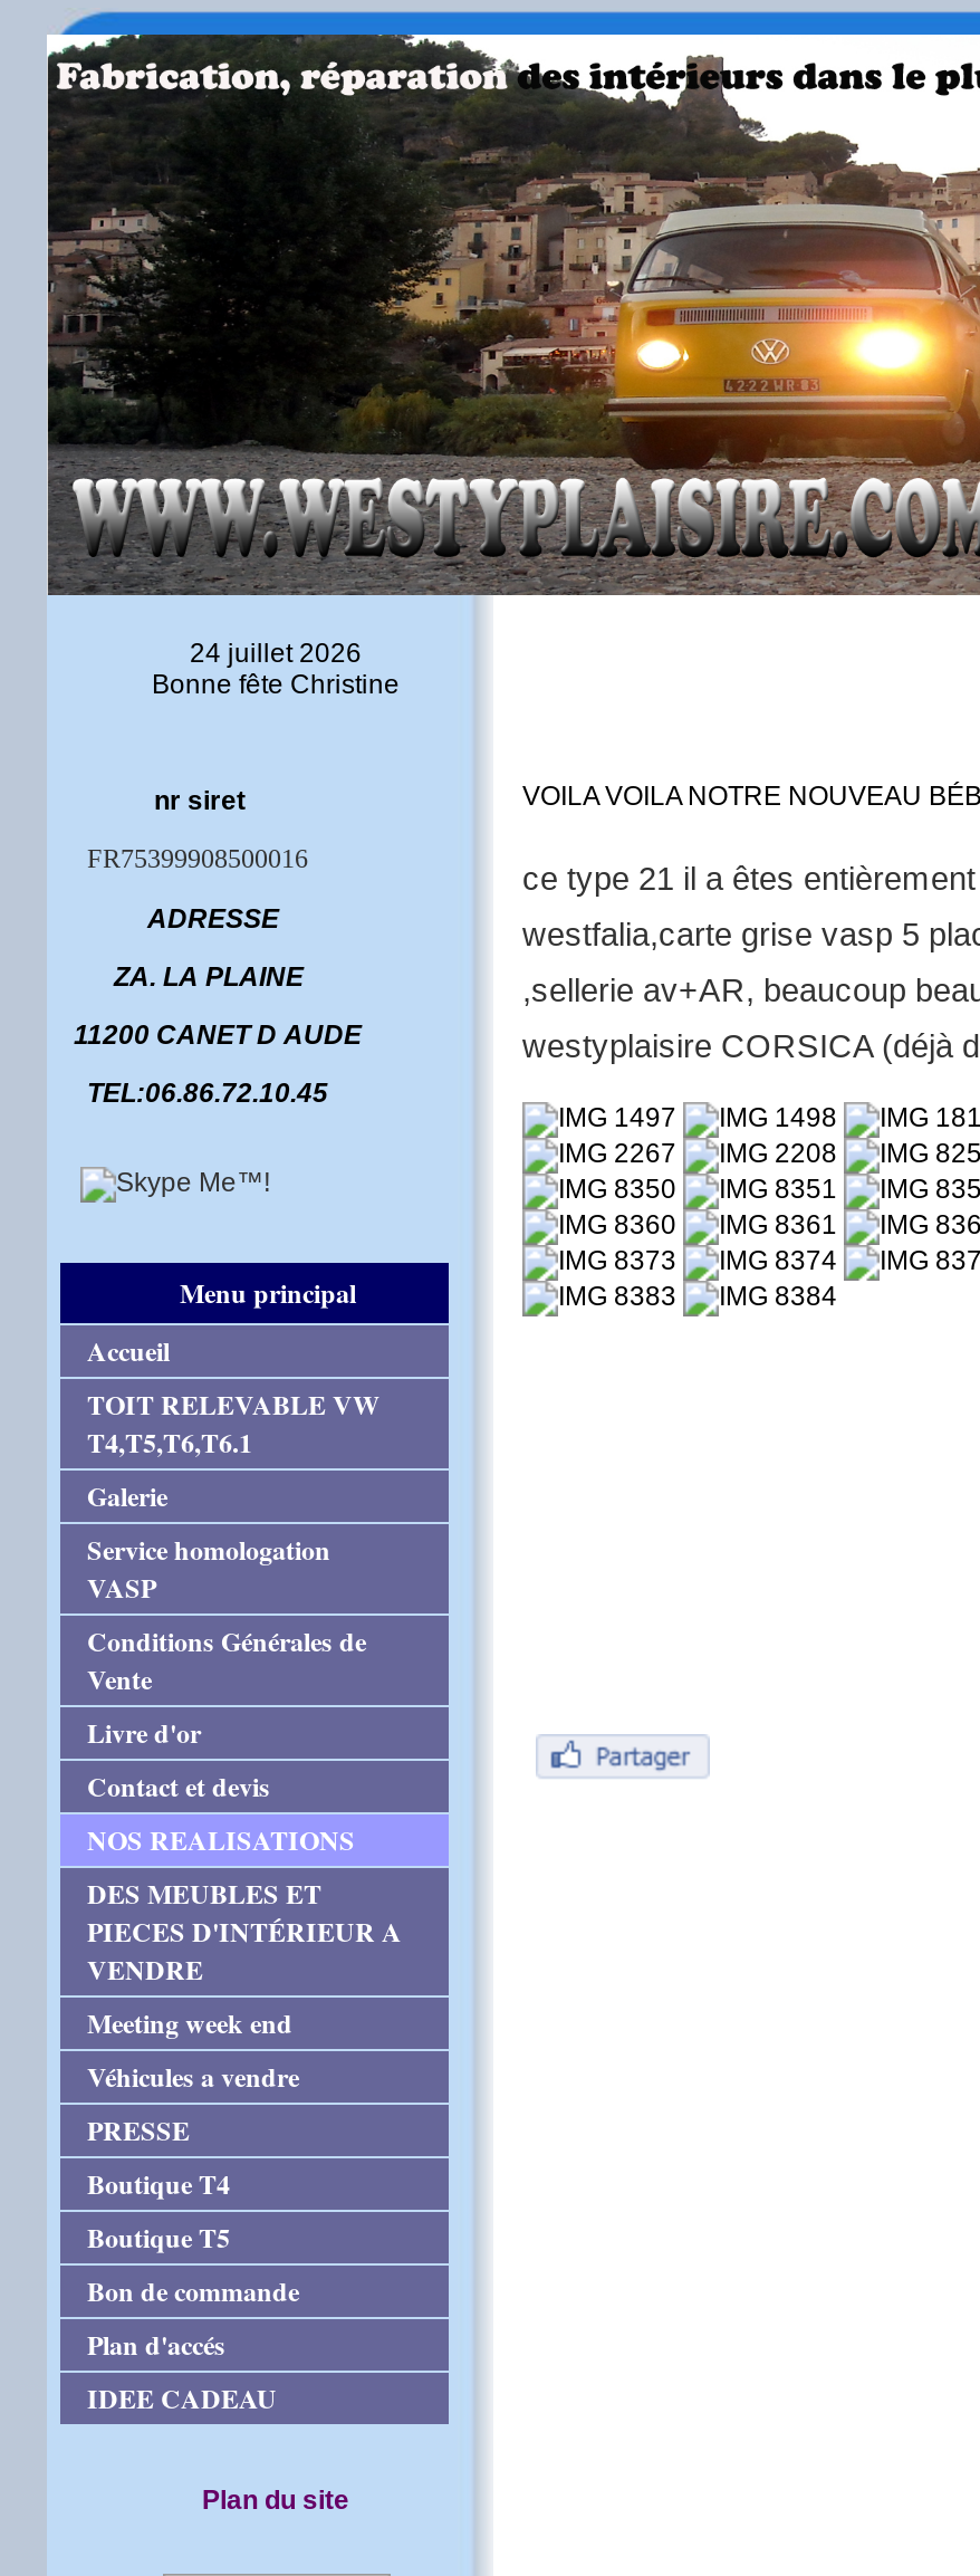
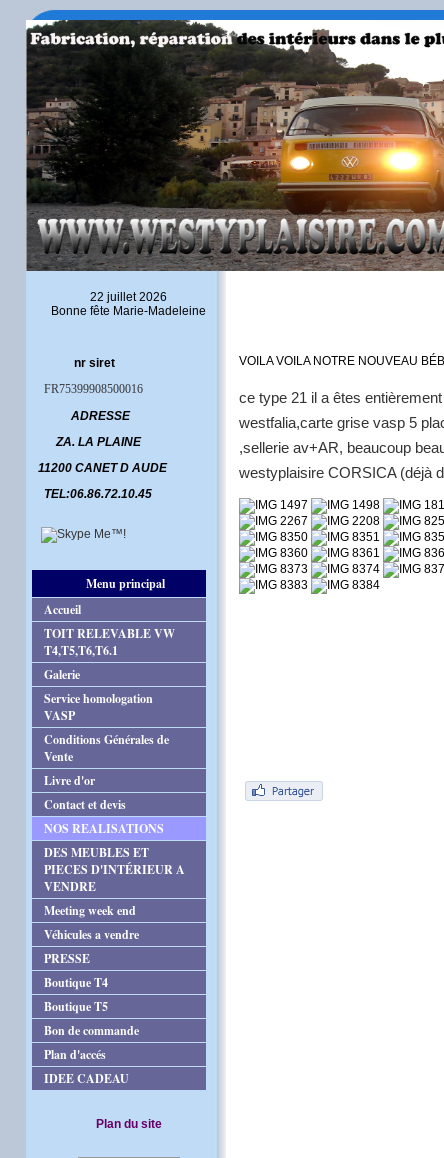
- 24 juillet 2026
+ 22 juillet 2026

- Bonne fête Christine
+ Bonne fête Marie-Madeleine
